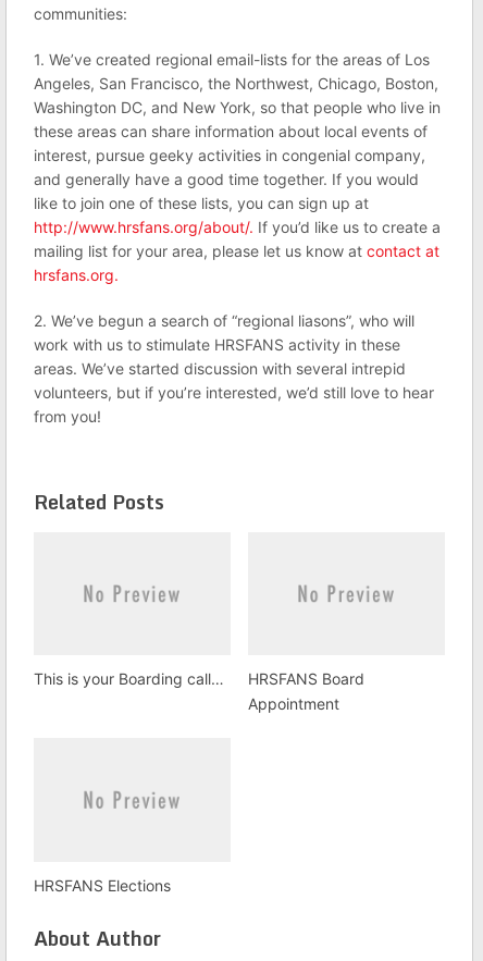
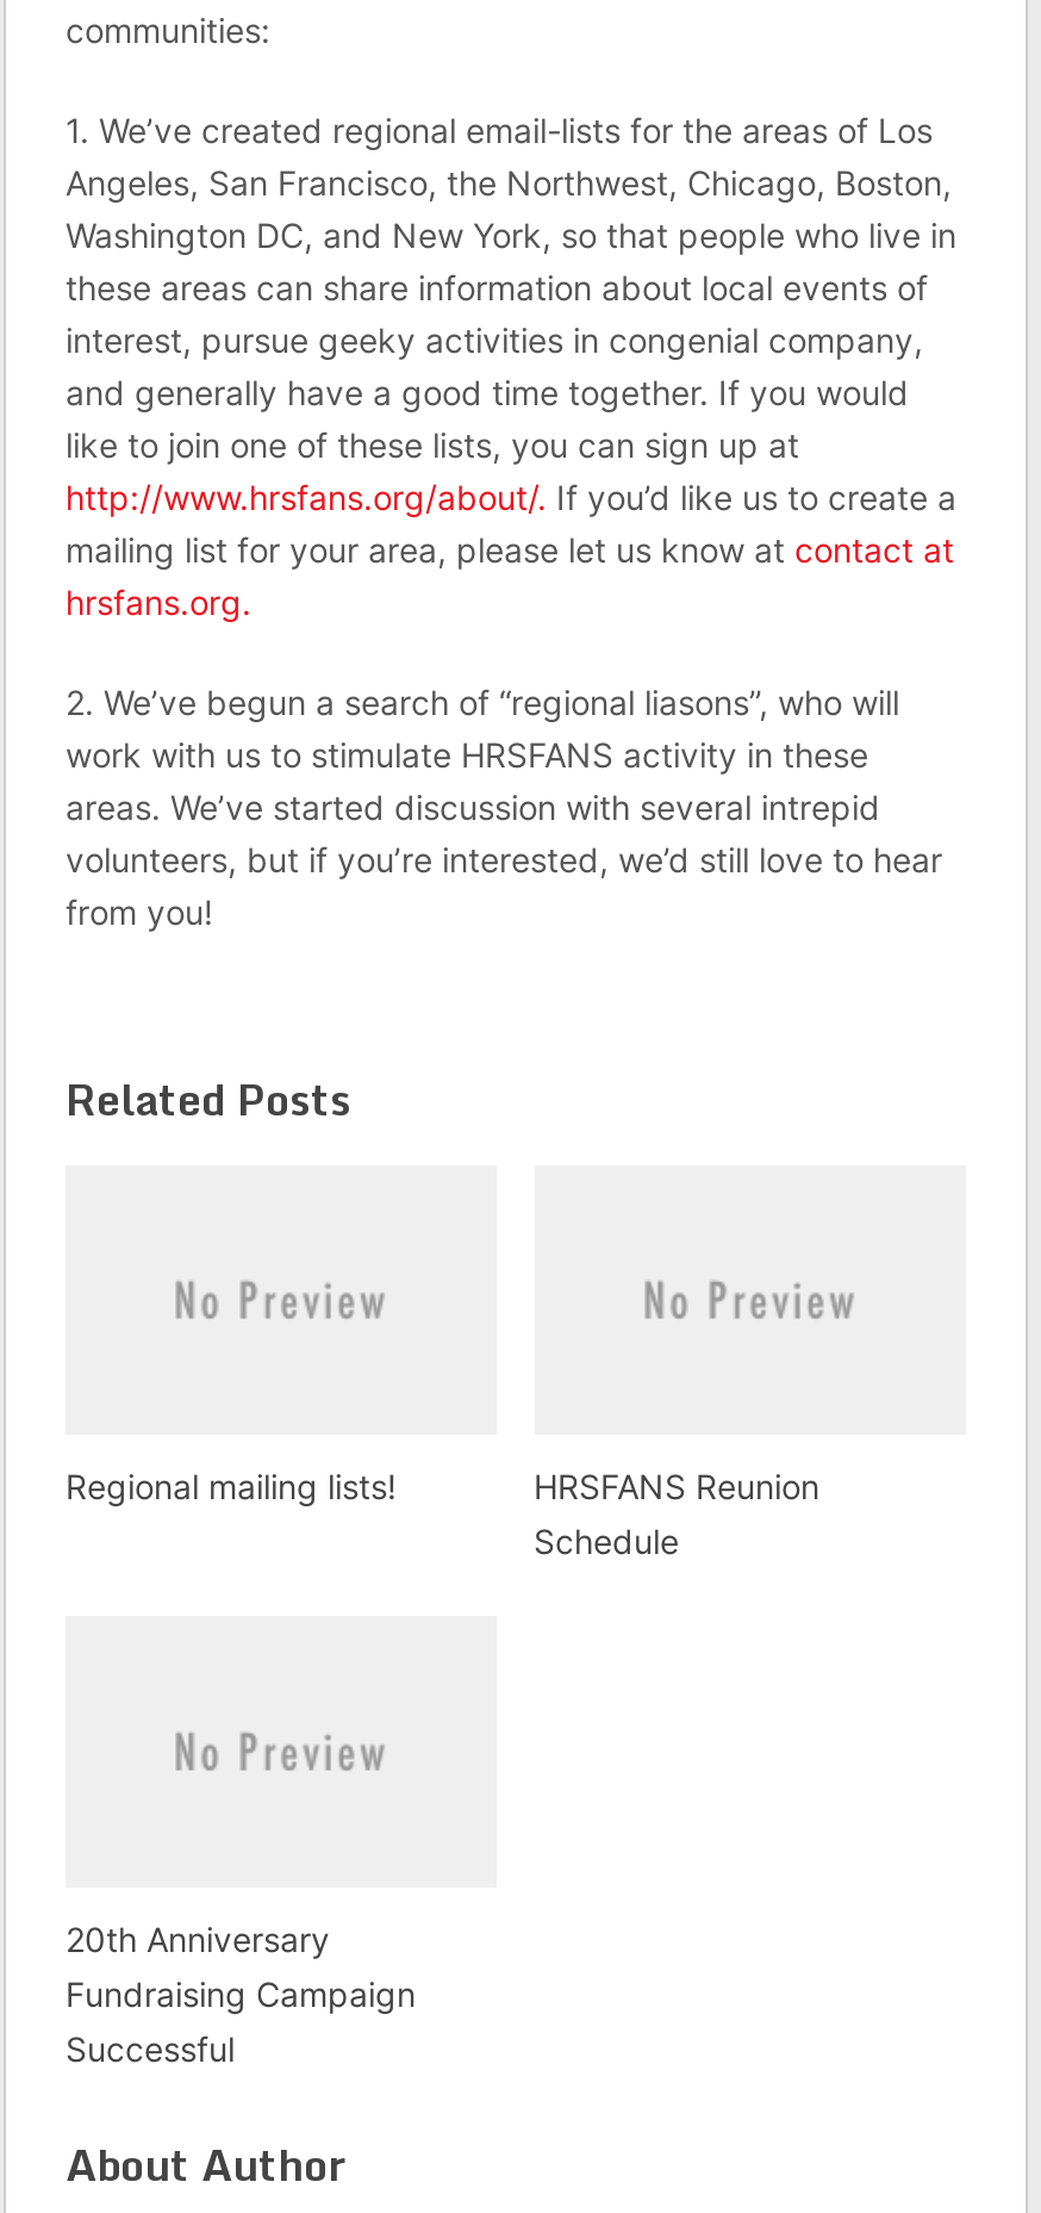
- This is your Boarding call…
- HRSFANS Board
- Appointment
+ Regional mailing lists!
+ HRSFANS Reunion
+ Schedule

- HRSFANS Elections
+ 20th Anniversary
+ Fundraising Campaign
+ Successful
